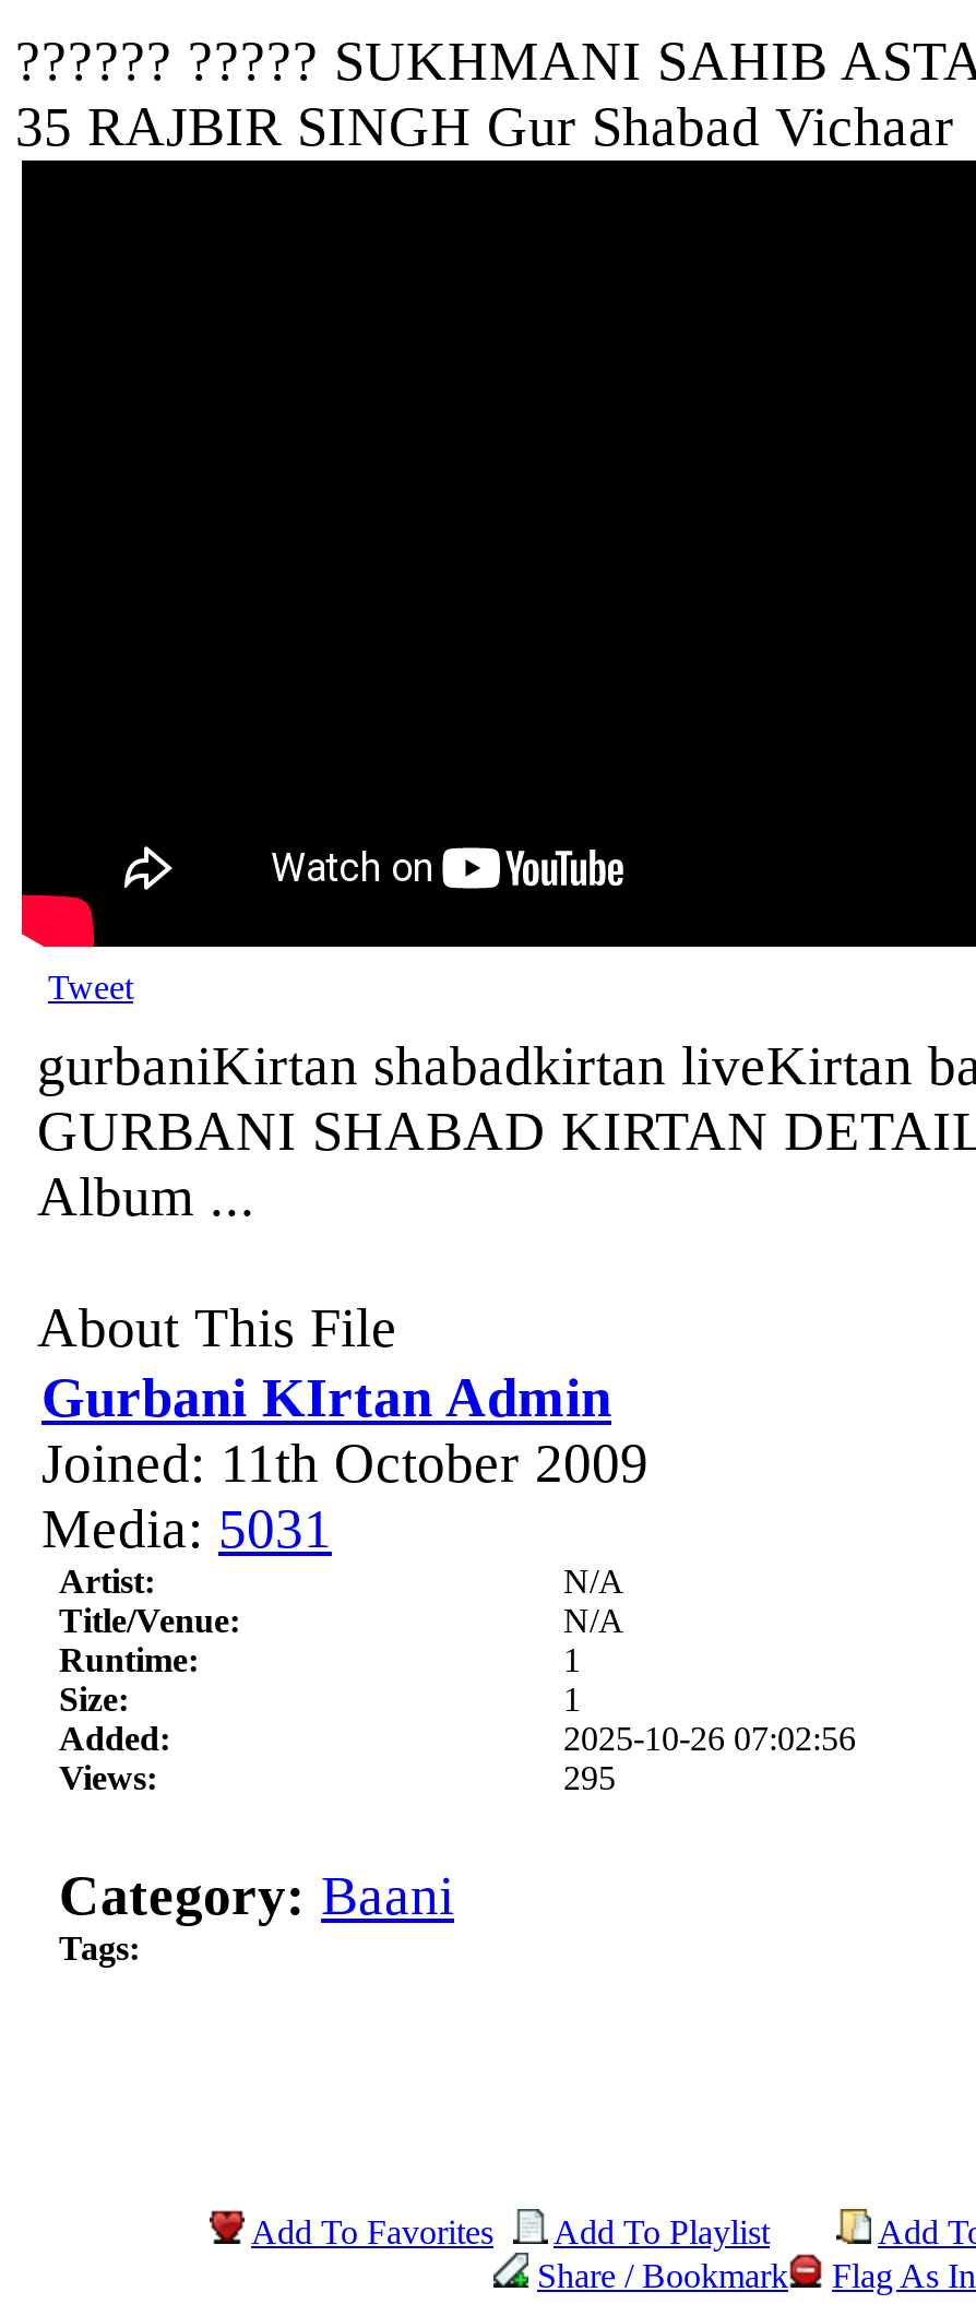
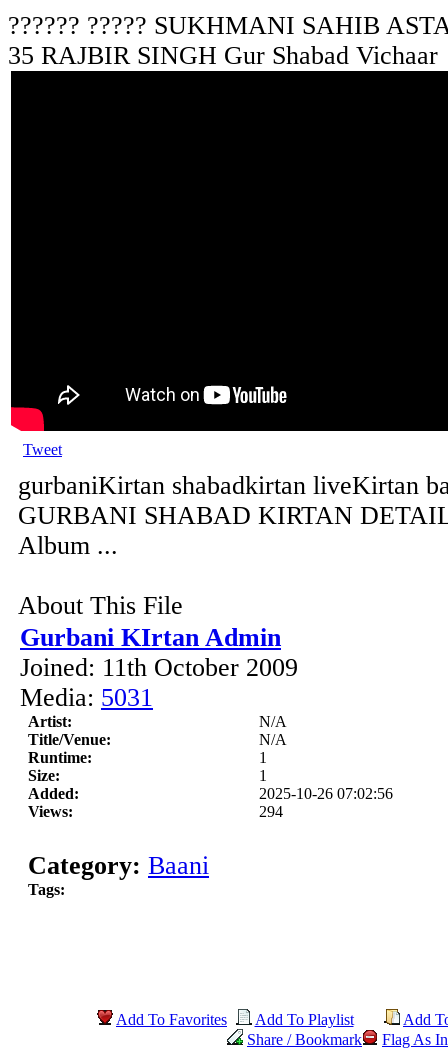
- 295
+ 294
